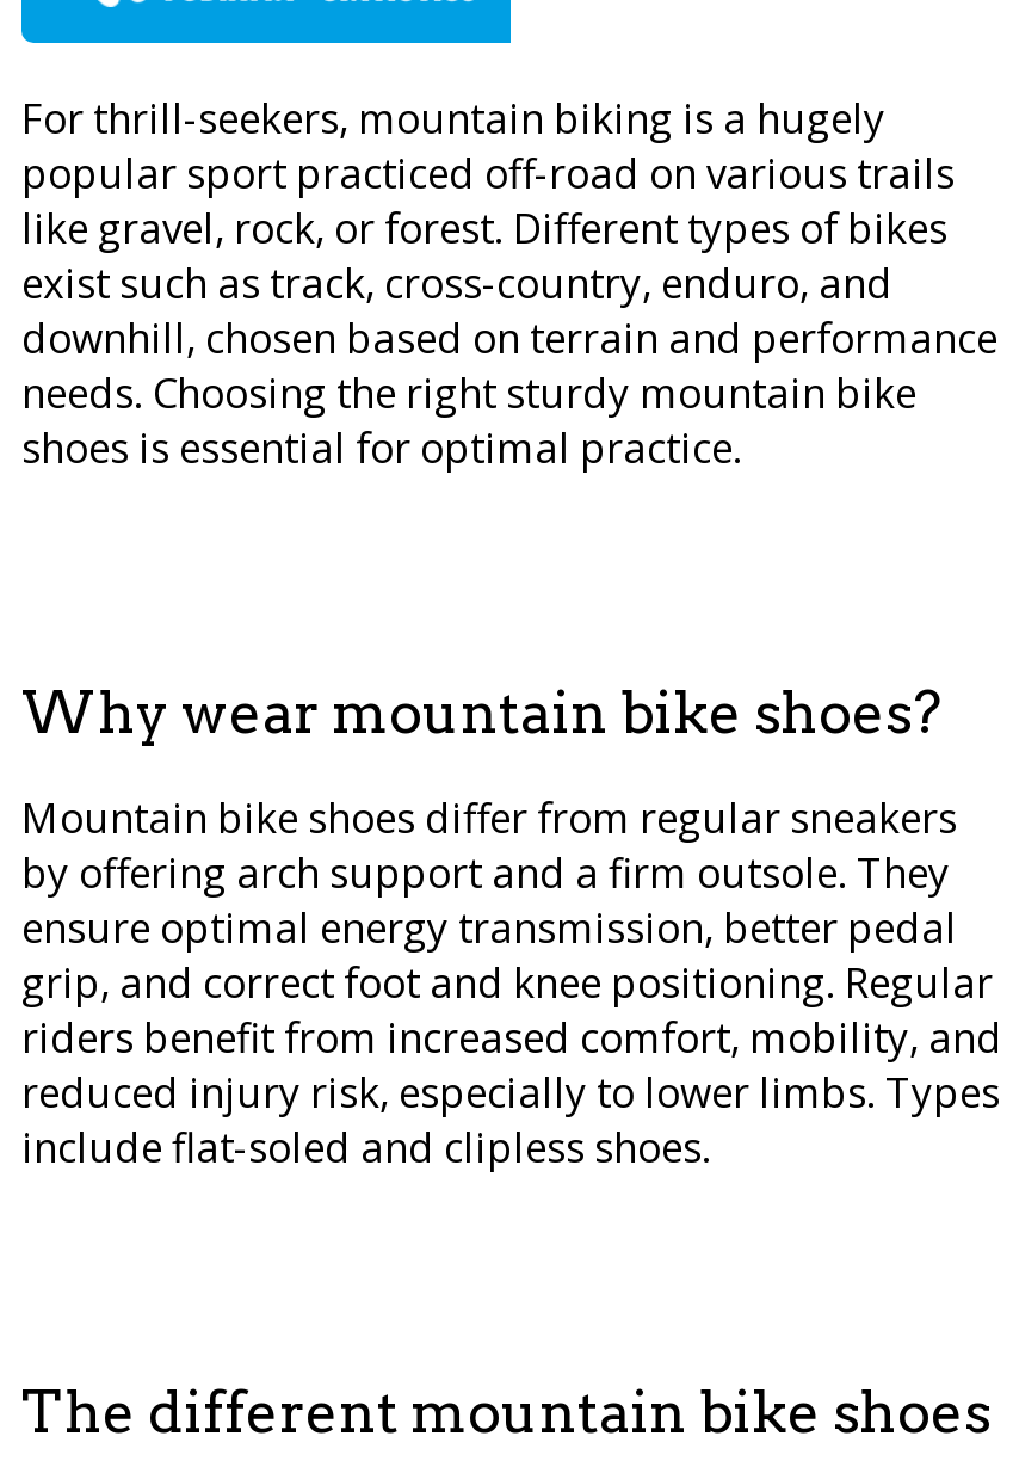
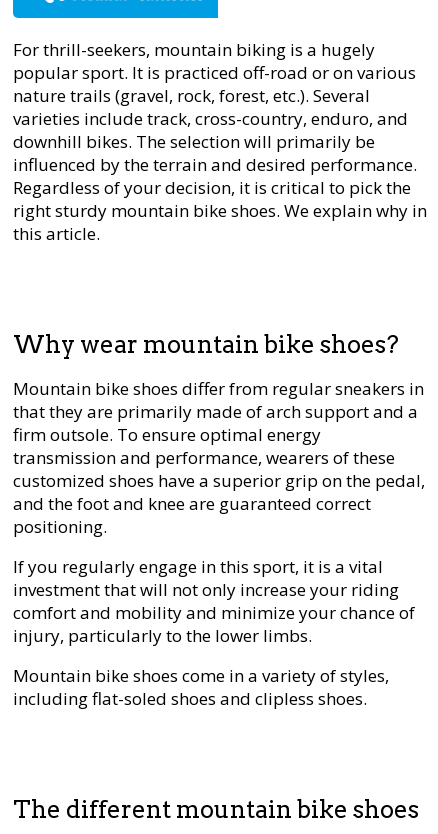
- popular sport practiced off-road on various trails
- like gravel, rock, or forest. Different types of bikes
- exist such as track, cross-country, enduro, and
- downhill, chosen based on terrain and performance
- needs. Choosing the right sturdy mountain bike
- shoes is essential for optimal practice.
+ popular sport. It is practiced off-road or on various
+ nature trails (gravel, rock, forest, etc.). Several
+ varieties include track, cross-country, enduro, and
+ downhill bikes. The selection will primarily be
+ influenced by the terrain and desired performance.
+ Regardless of your decision, it is critical to pick the
+ right sturdy mountain bike shoes. We explain why in
+ this article.

- Mountain bike shoes differ from regular sneakers
- by offering arch support and a firm outsole. They
- ensure optimal energy transmission, better pedal
- grip, and correct foot and knee positioning. Regular
- riders benefit from increased comfort, mobility, and
- reduced injury risk, especially to lower limbs. Types
- include flat-soled and clipless shoes.
+ Mountain bike shoes differ from regular sneakers in
+ that they are primarily made of arch support and a
+ firm outsole. To ensure optimal energy
+ transmission and performance, wearers of these
+ customized shoes have a superior grip on the pedal,
+ and the foot and knee are guaranteed correct
+ positioning.
+ If you regularly engage in this sport, it is a vital
+ investment that will not only increase your riding
+ comfort and mobility and minimize your chance of
+ injury, particularly to the lower limbs.
+ Mountain bike shoes come in a variety of styles,
+ including flat-soled shoes and clipless shoes.
